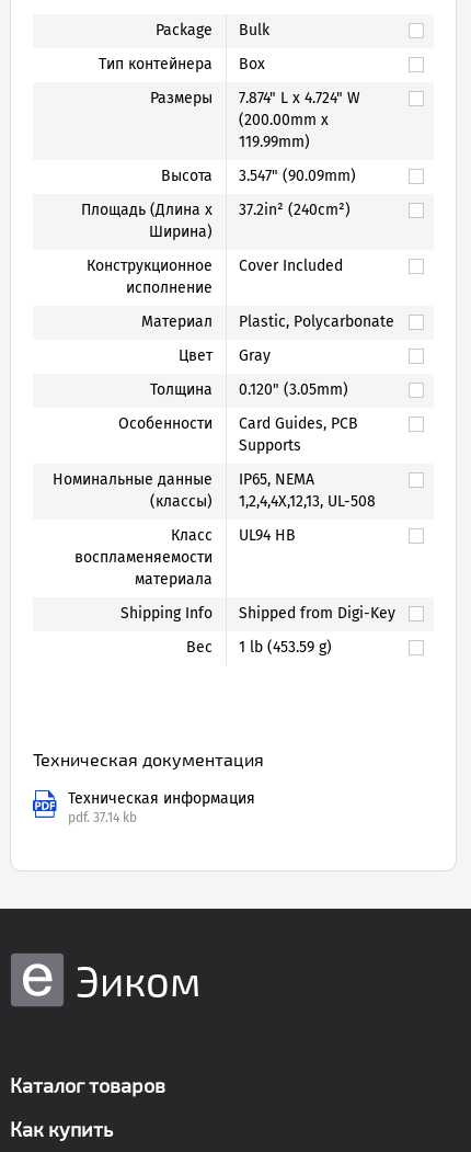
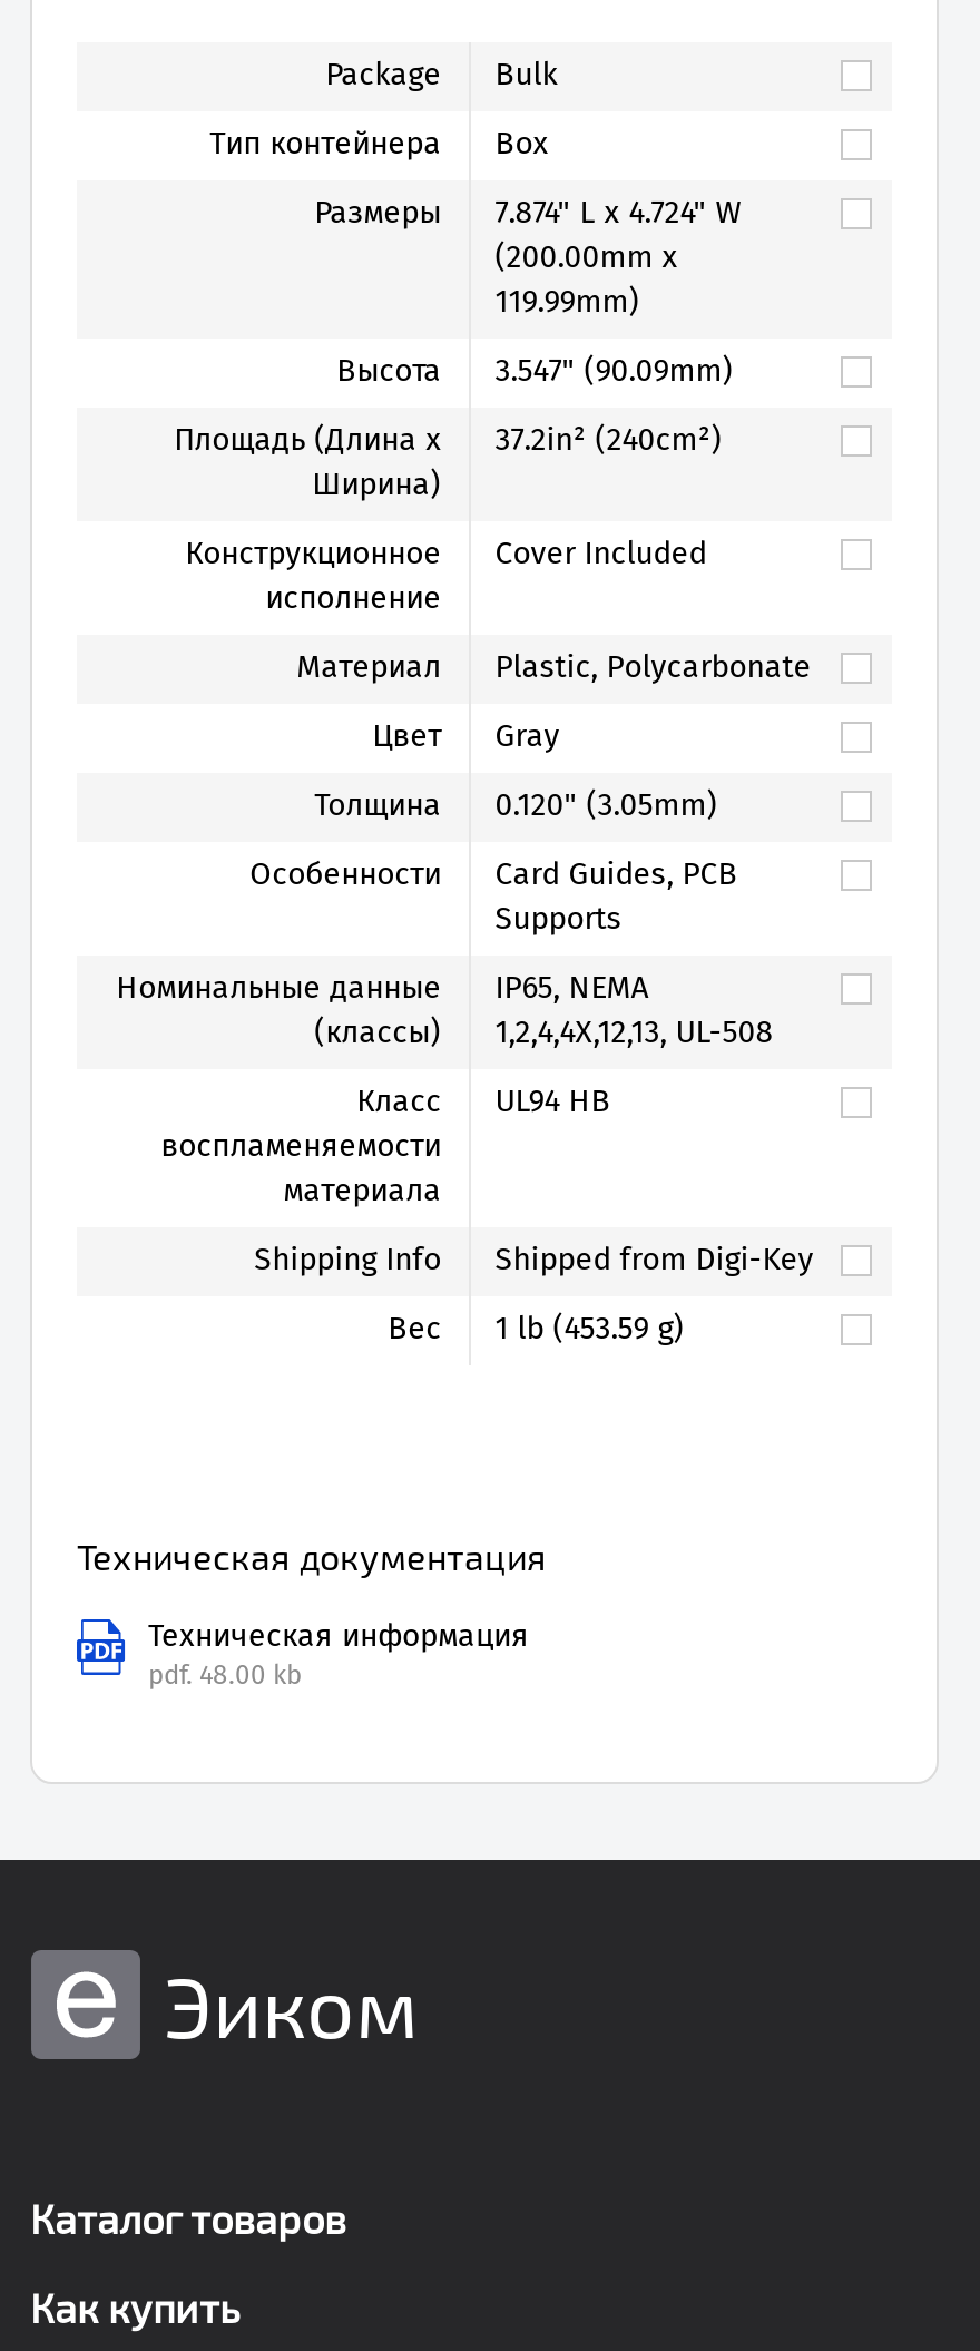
- pdf. 37.14 kb
+ pdf. 48.00 kb
